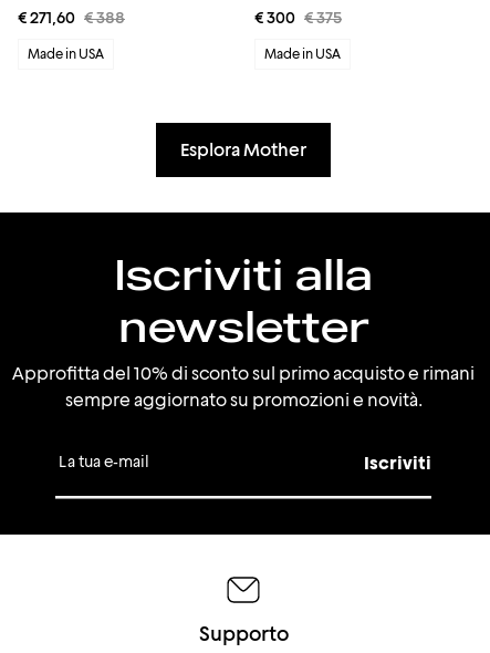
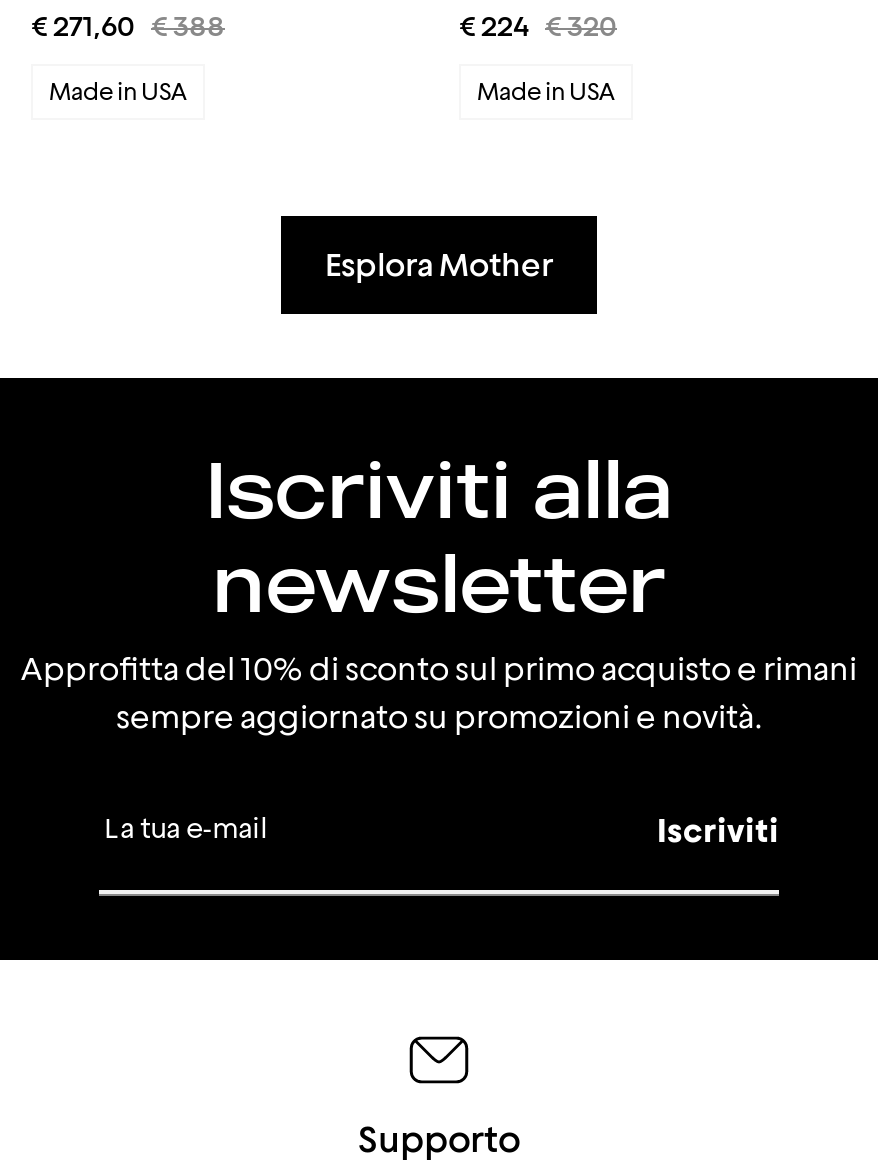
- € 300 € 375
+ € 224 € 320
